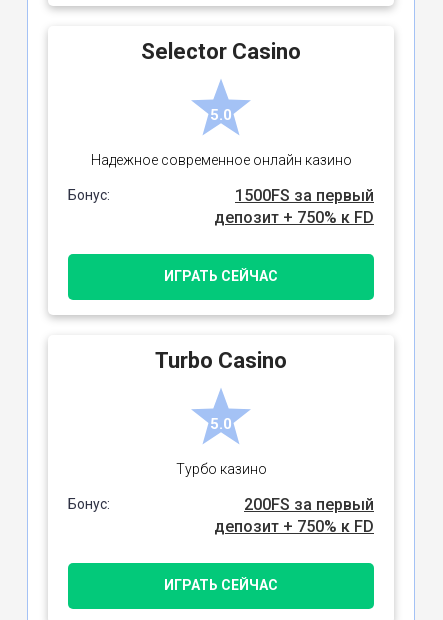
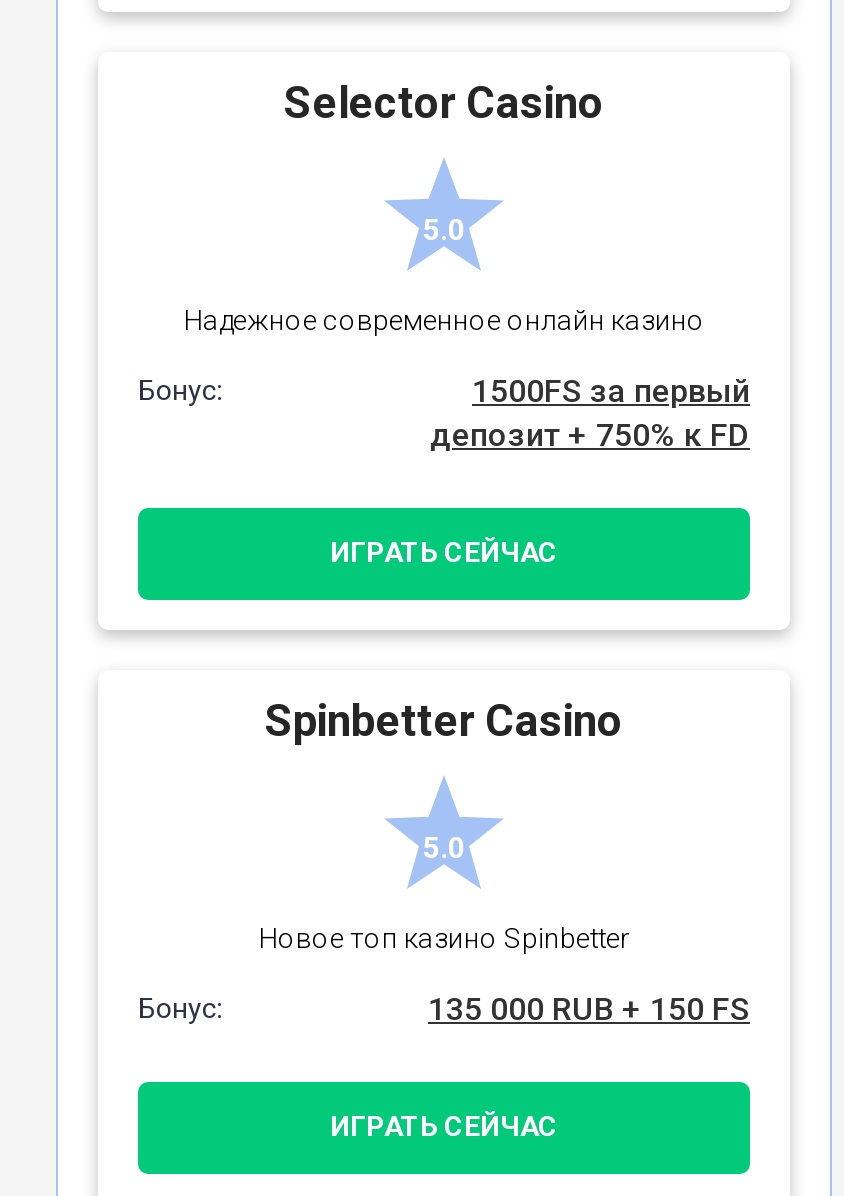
- Turbo Casino
+ Spinbetter Casino

- Турбо казино
+ Новое топ казино Spinbetter

- 200FS за первый
- депозит + 750% к FD
+ 135 000 RUB + 150 FS
